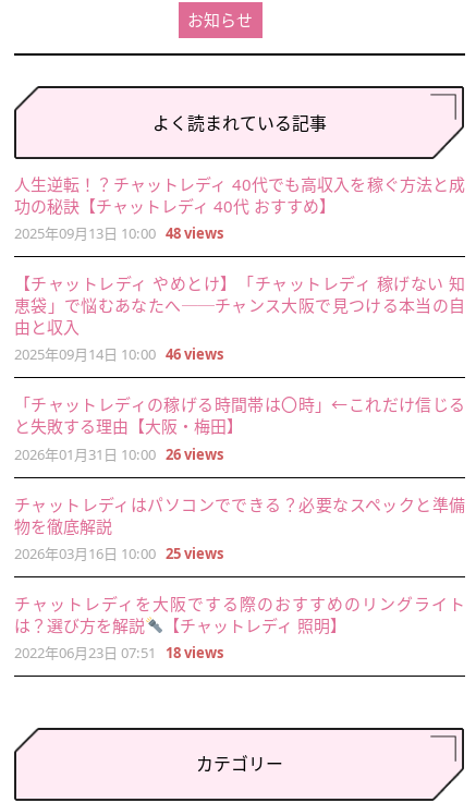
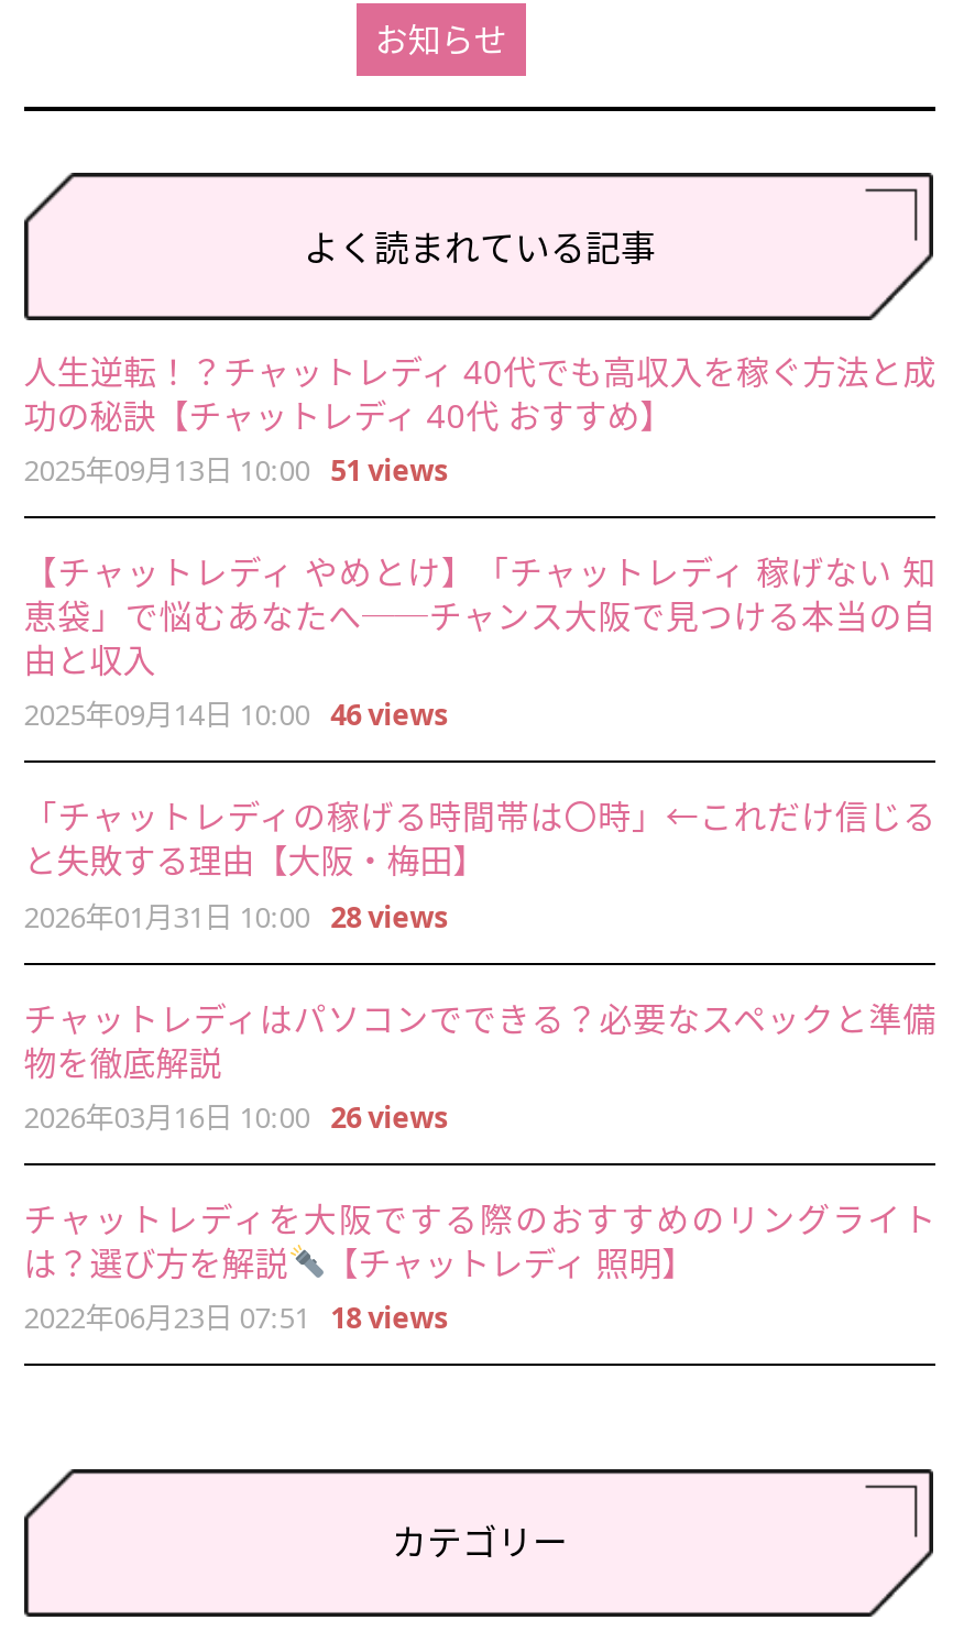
- 2025年09月13日 10:00 48 views
+ 2025年09月13日 10:00 51 views

- 2026年01月31日 10:00 26 views
+ 2026年01月31日 10:00 28 views

- 2026年03月16日 10:00 25 views
+ 2026年03月16日 10:00 26 views
